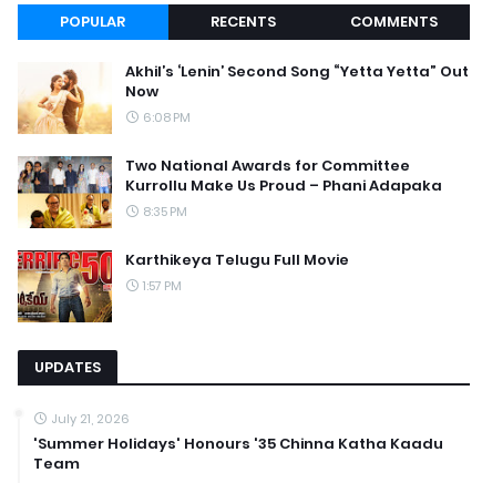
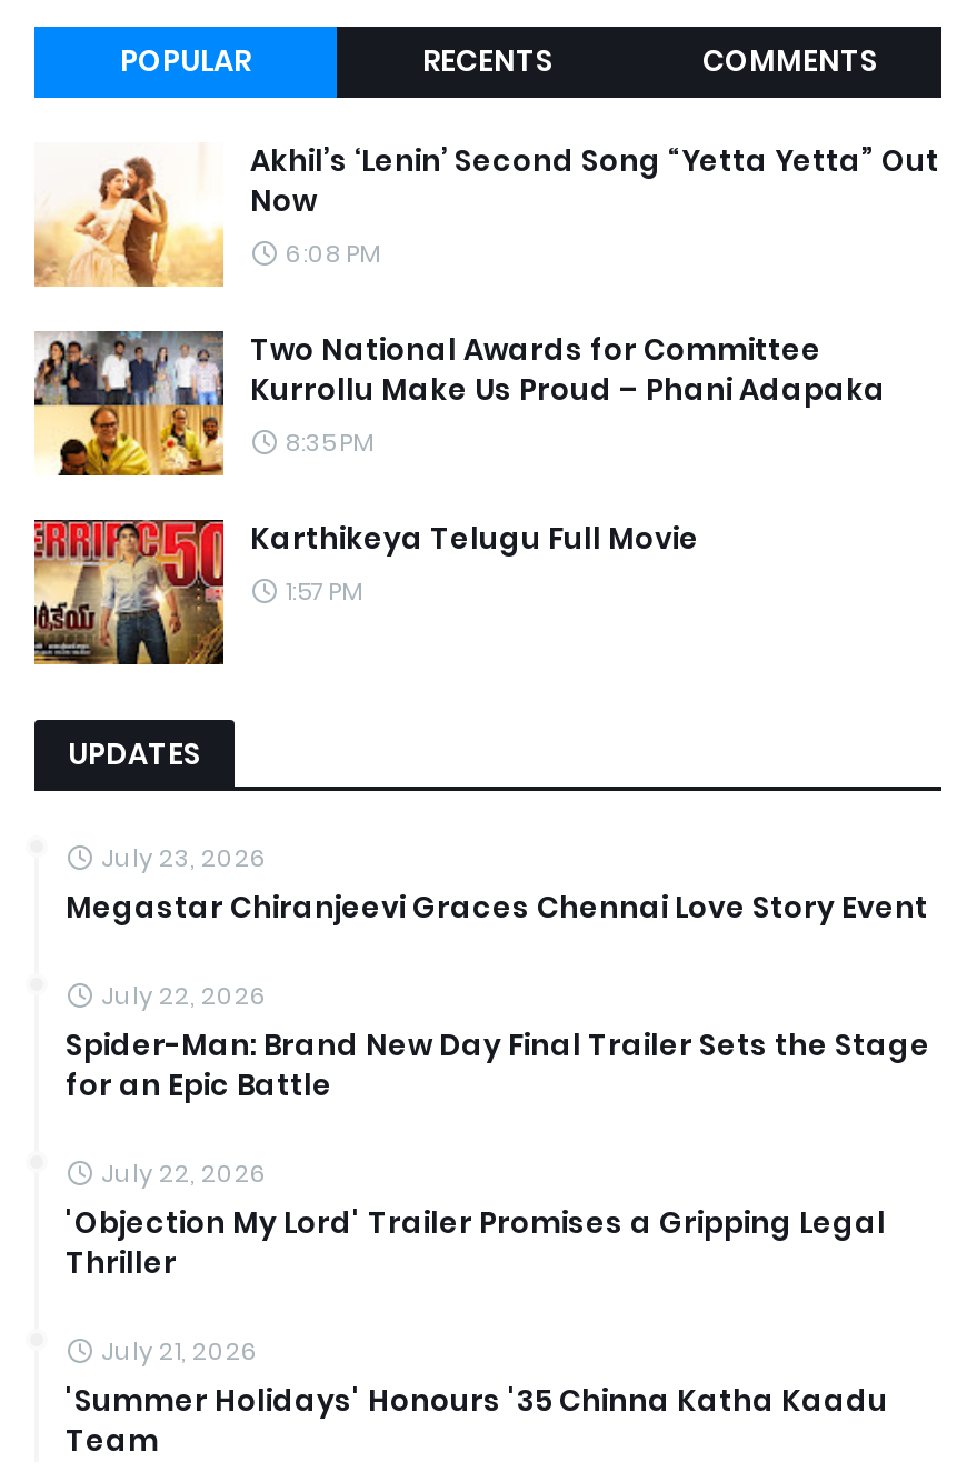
+ July 23, 2026
+ Megastar Chiranjeevi Graces Chennai Love Story Event
+ July 22, 2026
+ Spider-Man: Brand New Day Final Trailer Sets the Stage
+ for an Epic Battle
+ July 22, 2026
+ 'Objection My Lord' Trailer Promises a Gripping Legal
+ Thriller
